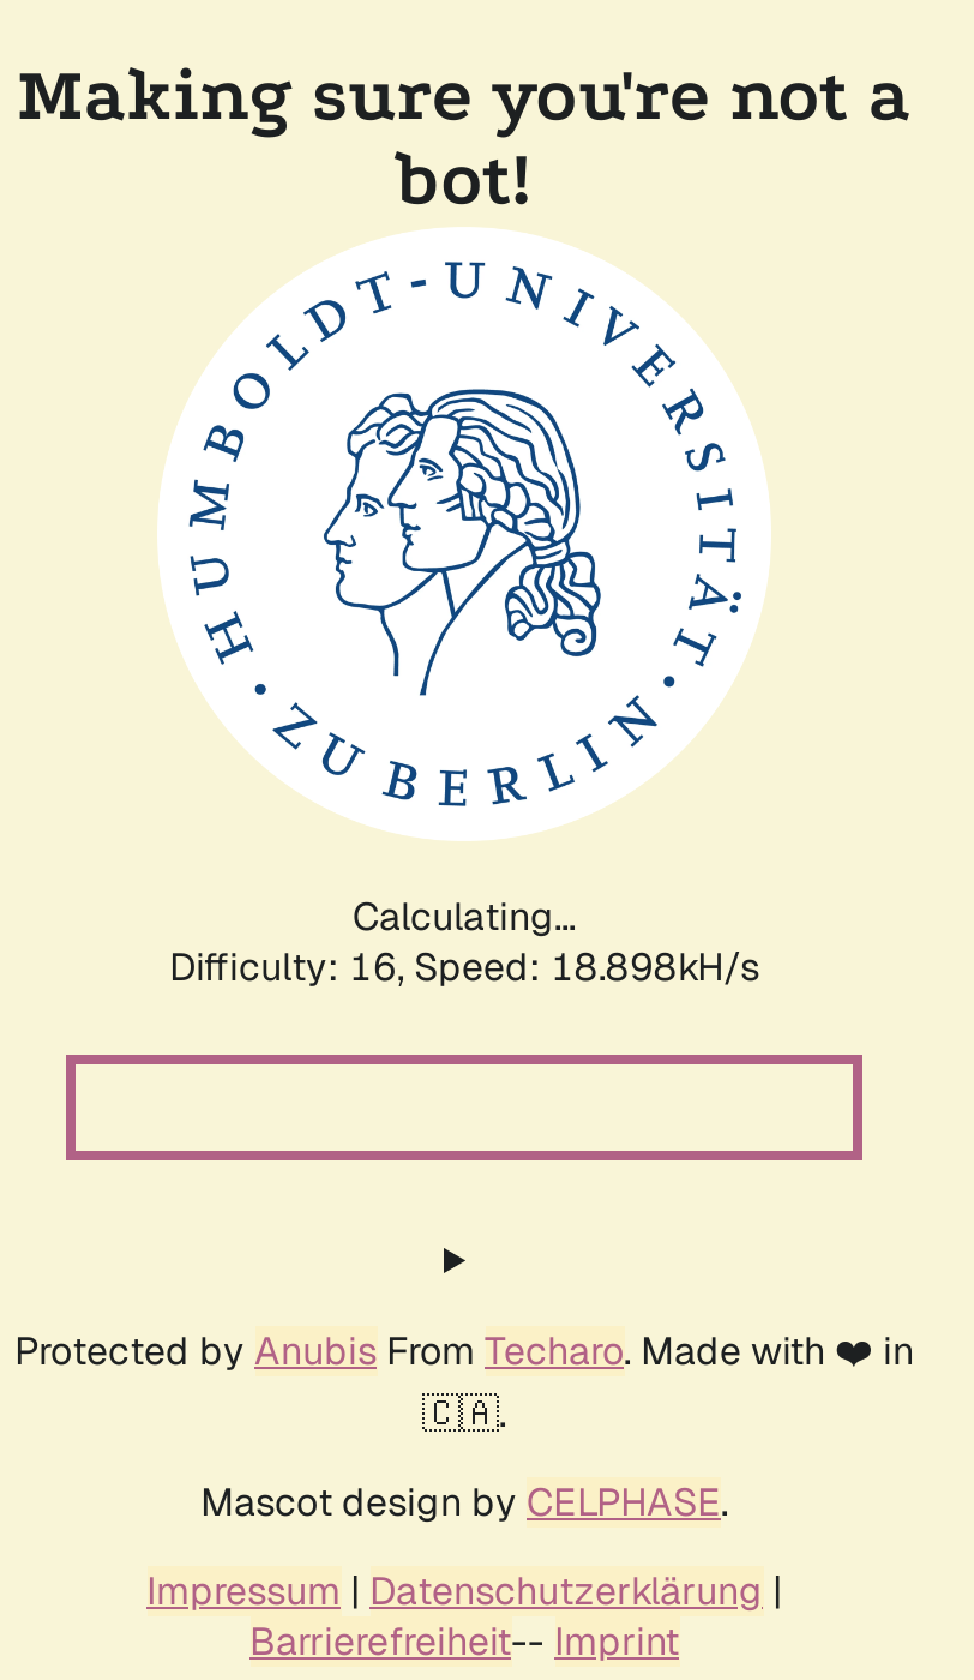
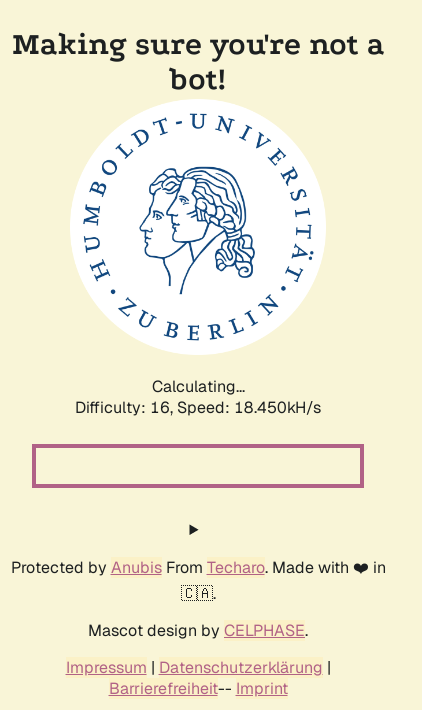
- Difficulty: 16, Speed: 18.898kH/s
+ Difficulty: 16, Speed: 18.450kH/s
